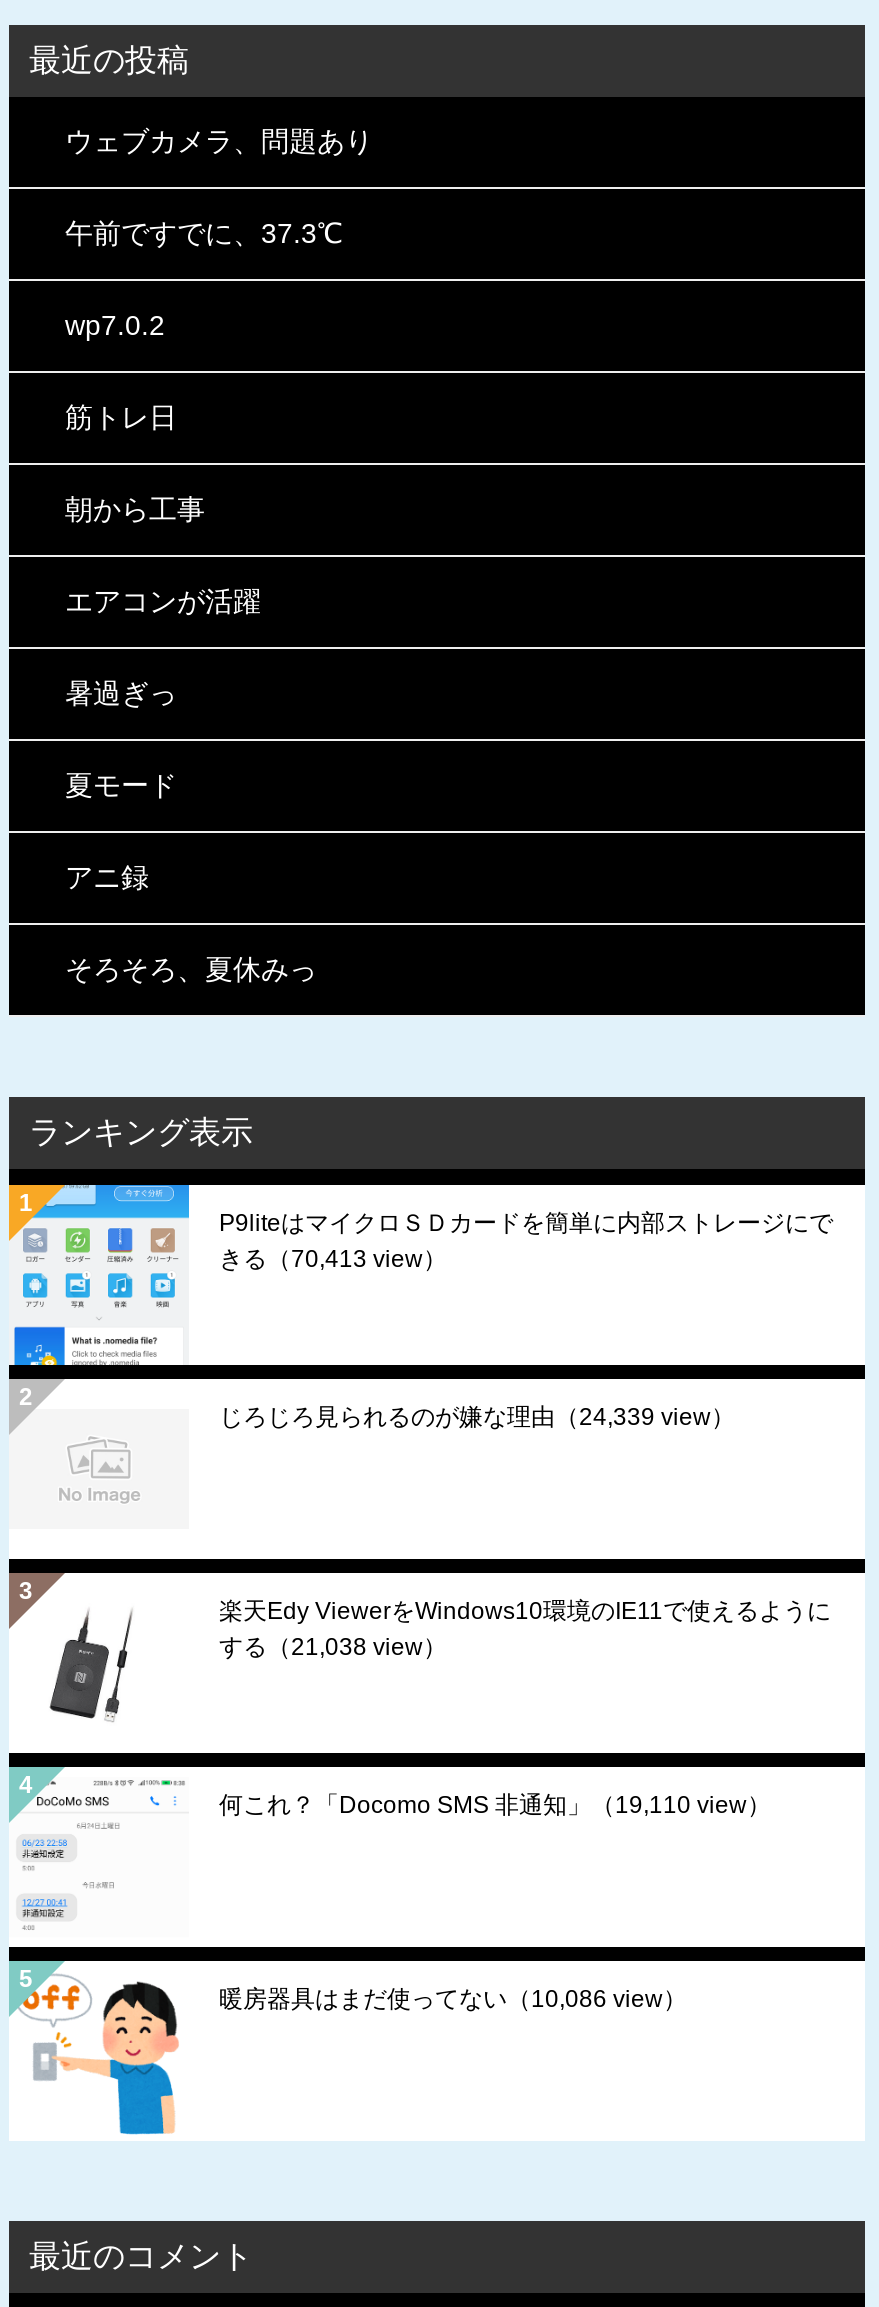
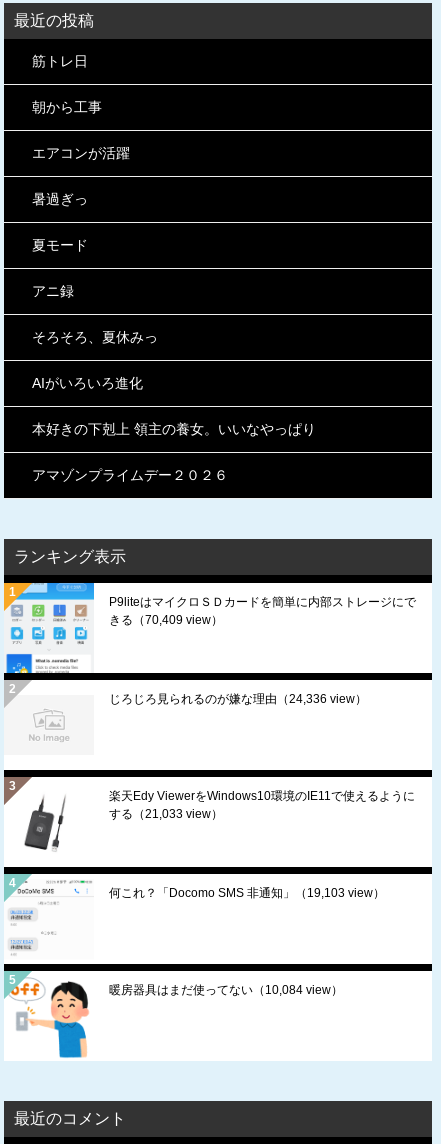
- ウェブカメラ、問題あり
- 午前ですでに、37.3℃
- wp7.0.2

moved up: 筋トレ日 | 朝から工事 | エアコンが活躍 | 暑過ぎっ | 夏モード | アニ録 | そろそろ、夏休みっ

+ AIがいろいろ進化
+ 本好きの下剋上 領主の養女。いいなやっぱり
+ アマゾンプライムデー２０２６

- きる（70,413 view）
+ きる（70,409 view）

- じろじろ見られるのが嫌な理由（24,339 view）
+ じろじろ見られるのが嫌な理由（24,336 view）

- する（21,038 view）
+ する（21,033 view）

- 何これ？「Docomo SMS 非通知」（19,110 view）
+ 何これ？「Docomo SMS 非通知」（19,103 view）

- 暖房器具はまだ使ってない（10,086 view）
+ 暖房器具はまだ使ってない（10,084 view）
